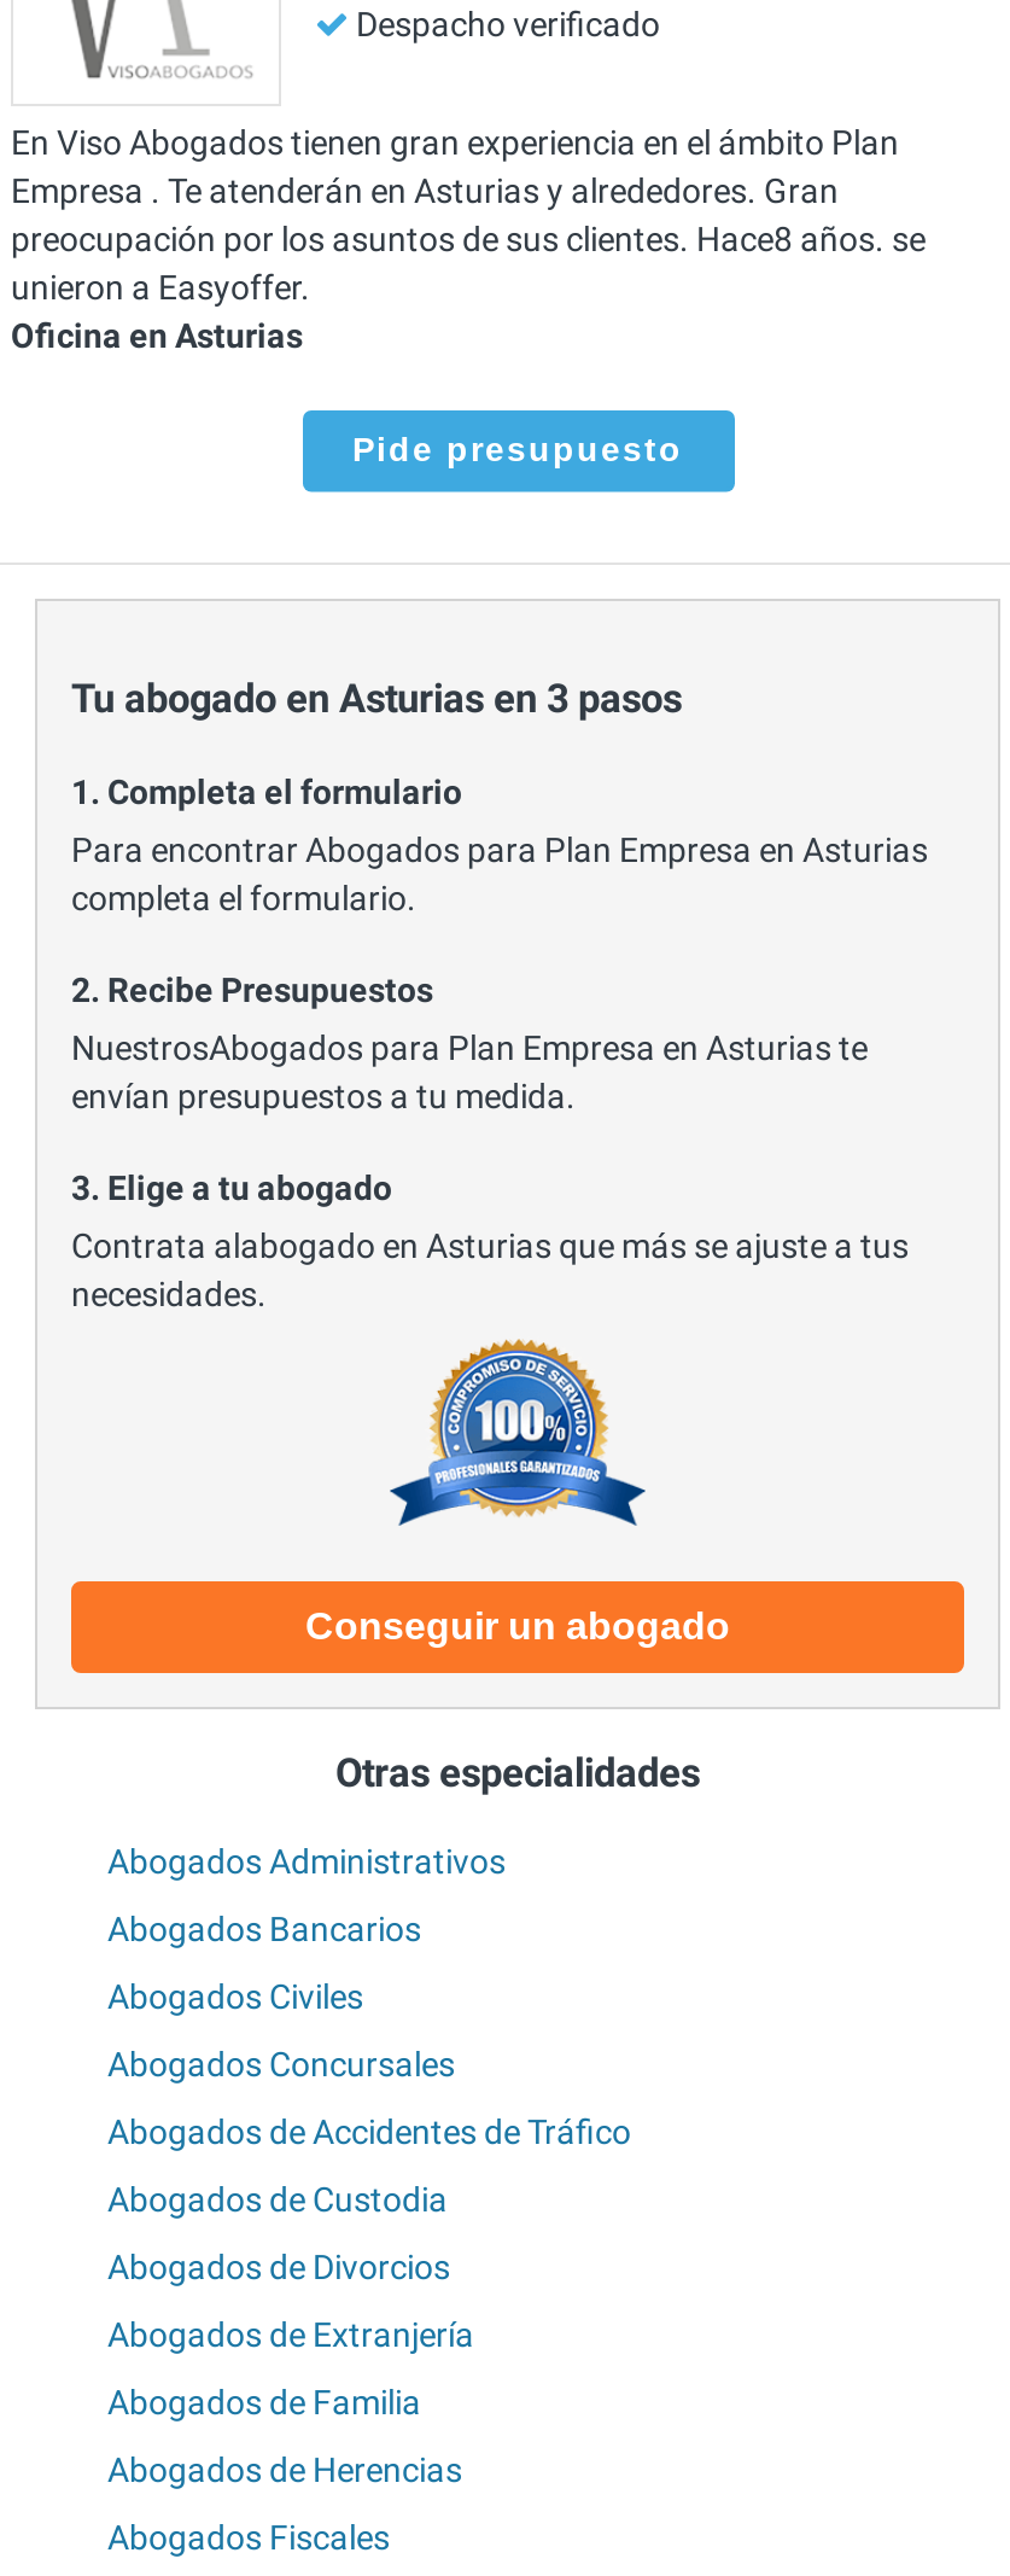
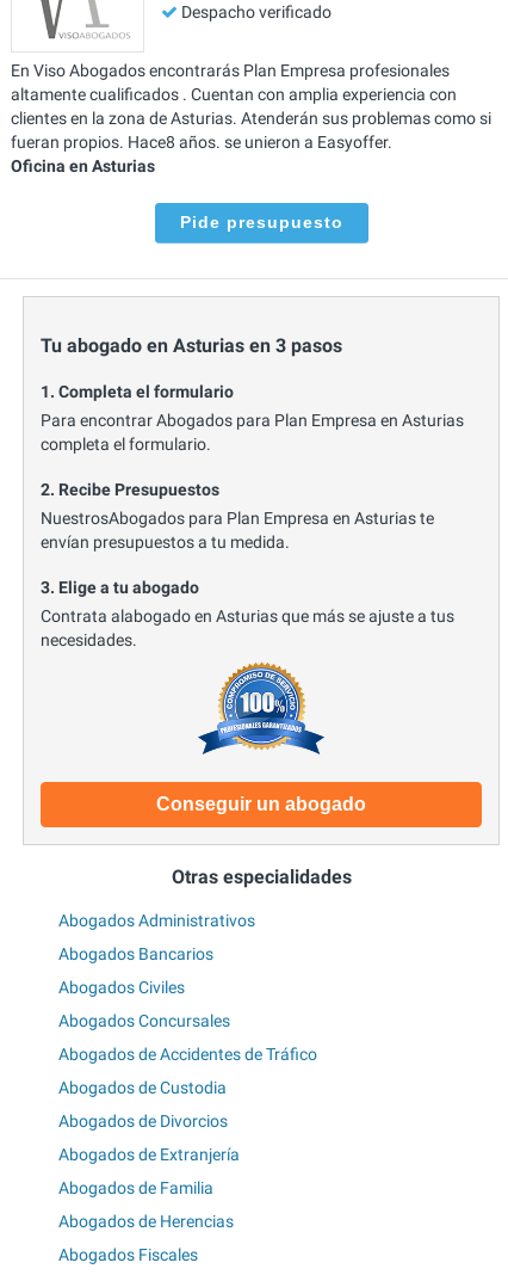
- En Viso Abogados tienen gran experiencia en el ámbito Plan
- Empresa . Te atenderán en Asturias y alrededores. Gran
- preocupación por los asuntos de sus clientes. Hace8 años. se
- unieron a Easyoffer.
+ En Viso Abogados encontrarás Plan Empresa profesionales
+ altamente cualificados . Cuentan con amplia experiencia con
+ clientes en la zona de Asturias. Atenderán sus problemas como si
+ fueran propios. Hace8 años. se unieron a Easyoffer.
